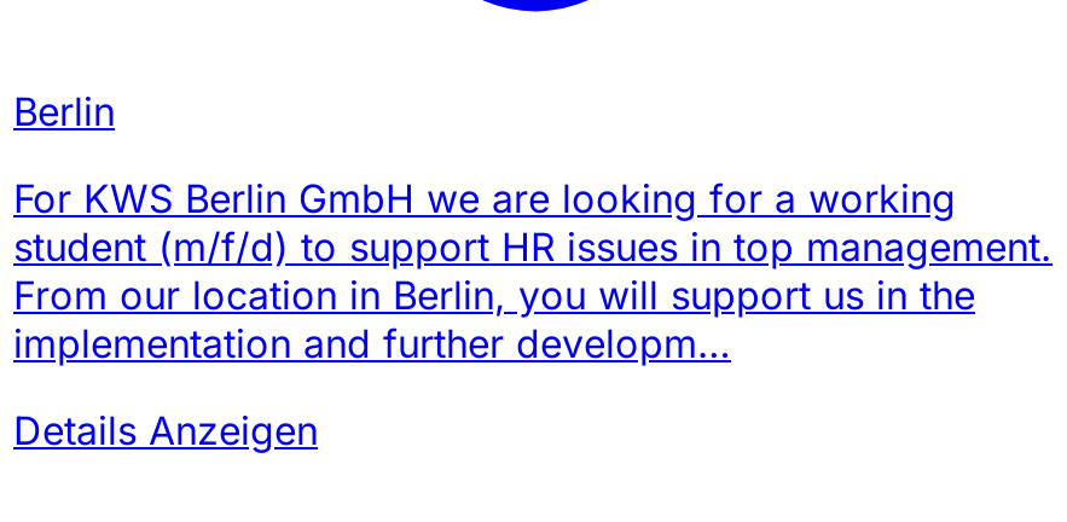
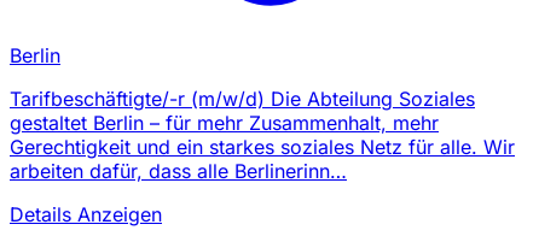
- For KWS Berlin GmbH we are looking for a working
- student (m/f/d) to support HR issues in top management.
- From our location in Berlin, you will support us in the
- implementation and further developm…
+ Tarifbeschäftigte/-r (m/w/d) Die Abteilung Soziales
+ gestaltet Berlin – für mehr Zusammenhalt, mehr
+ Gerechtigkeit und ein starkes soziales Netz für alle. Wir
+ arbeiten dafür, dass alle Berlinerinn…
